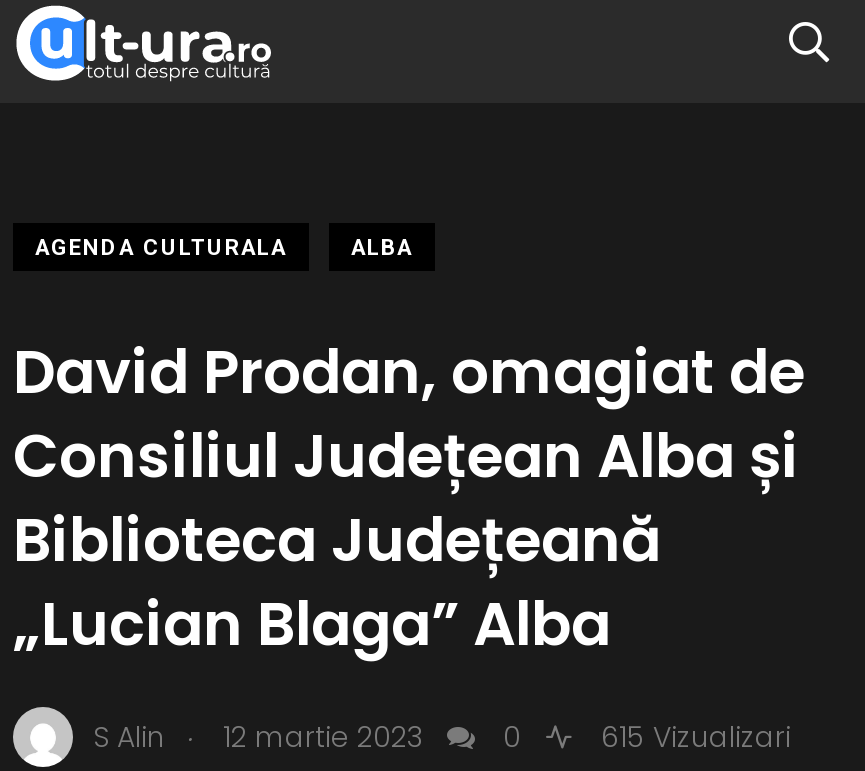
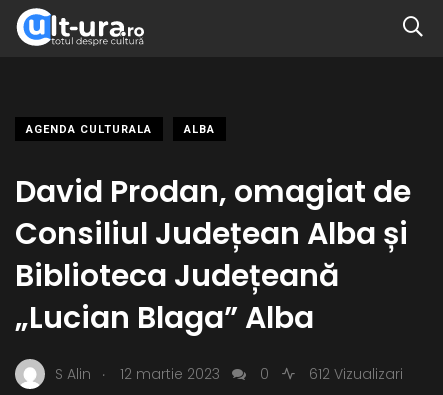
- S Alin . 12 martie 2023 0 615 Vizualizari
+ S Alin . 12 martie 2023 0 612 Vizualizari
